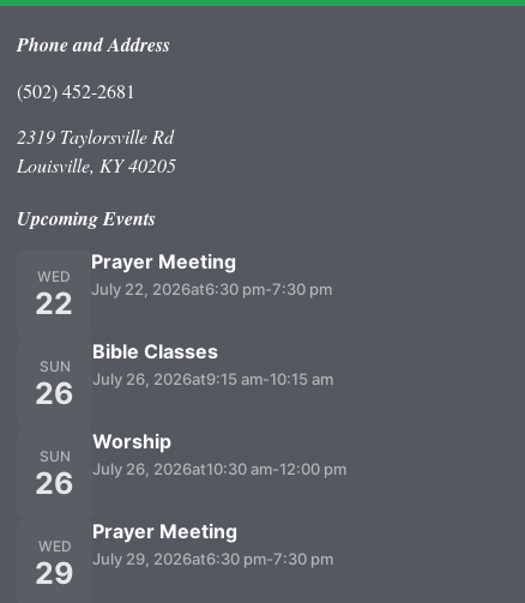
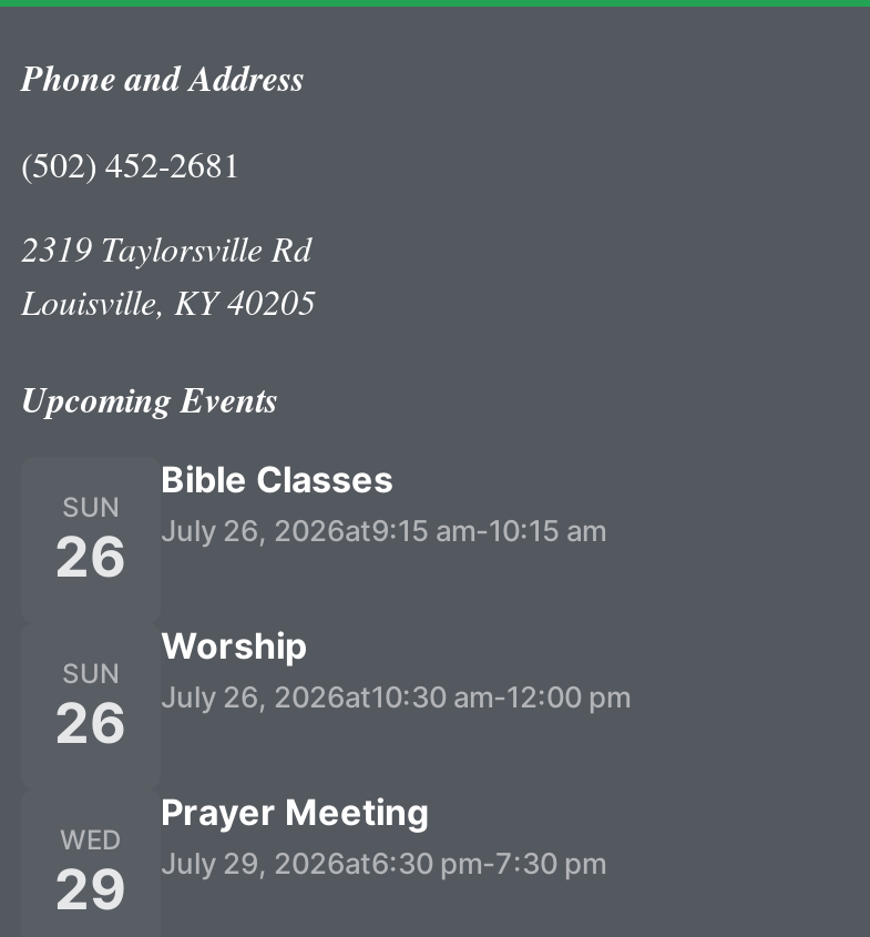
- Prayer Meeting
- July 22, 2026at6:30 pm-7:30 pm

- WED
- 22
